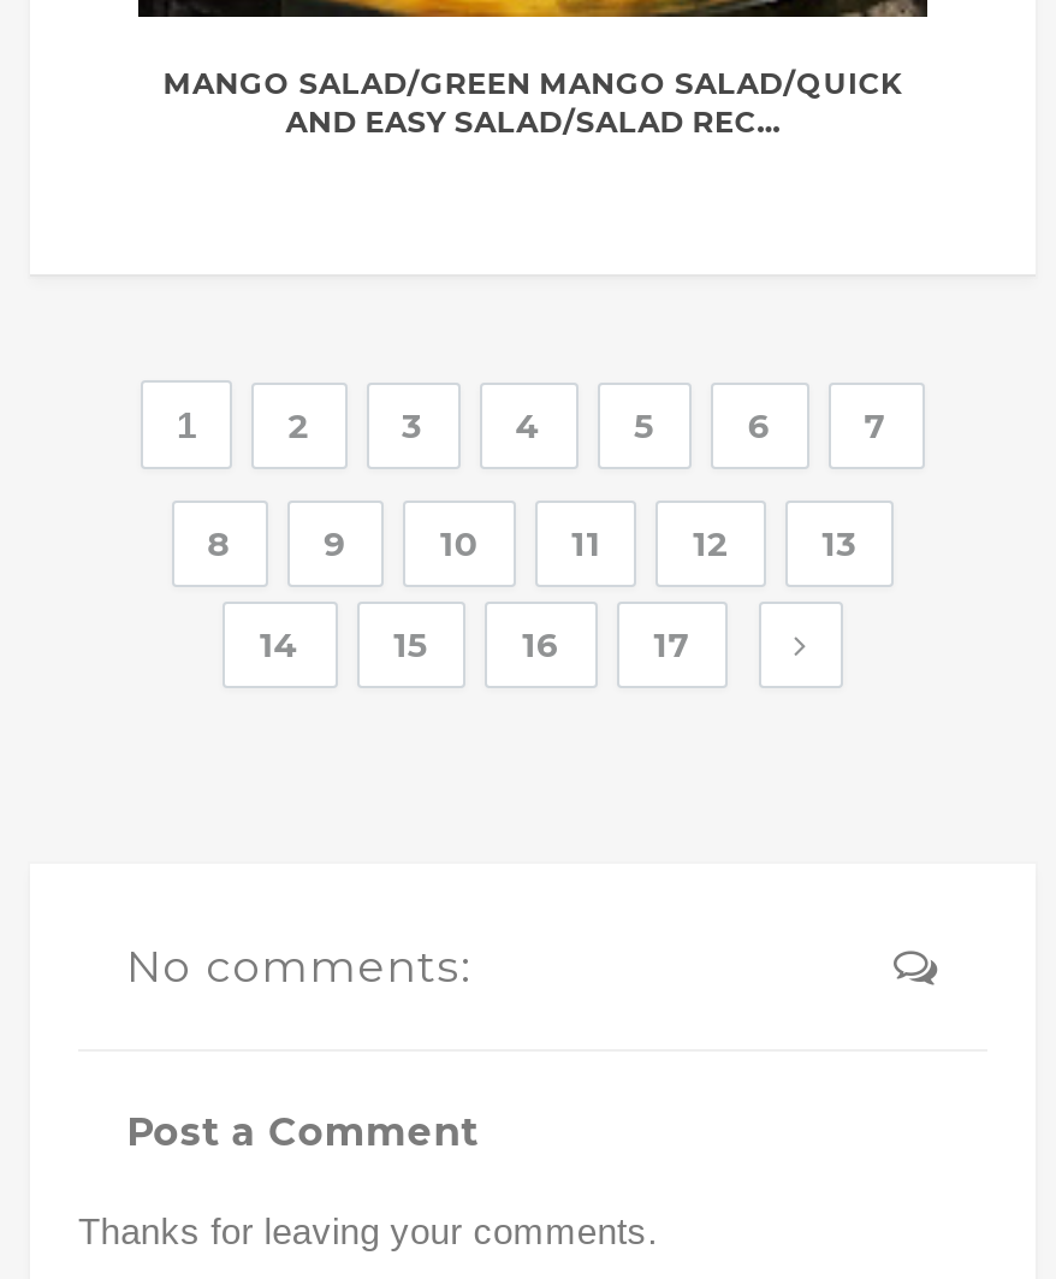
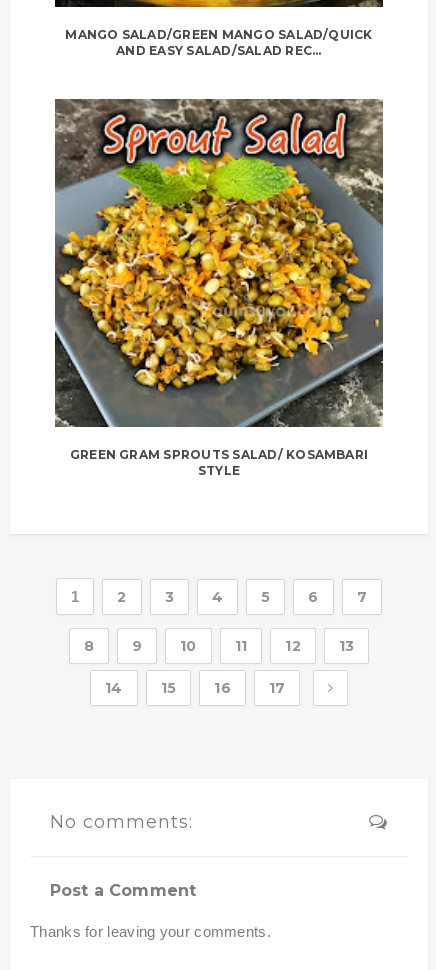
+ [image]
+ GREEN GRAM SPROUTS SALAD/ KOSAMBARI
+ STYLE
